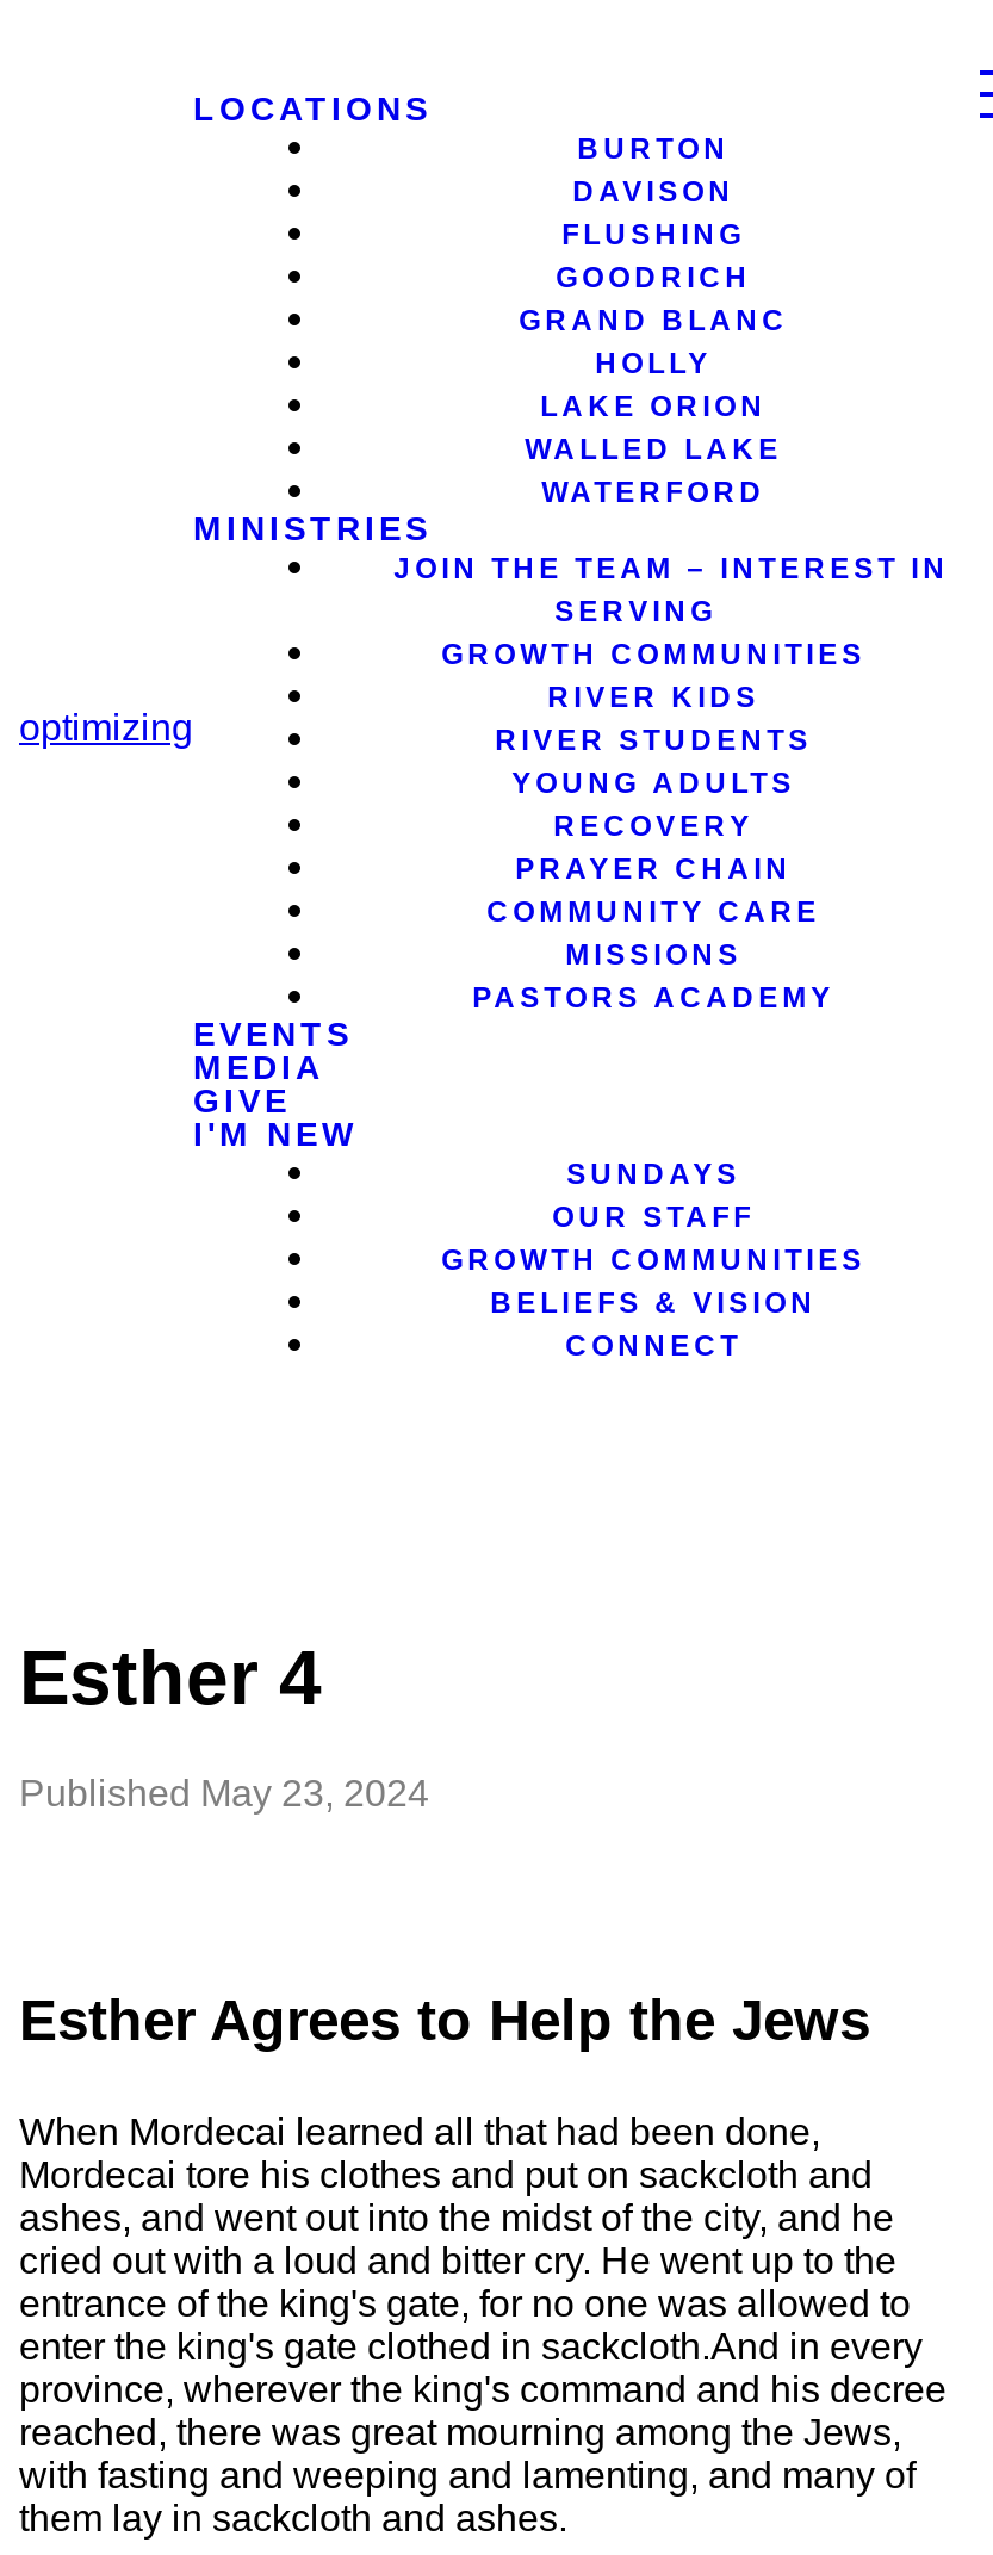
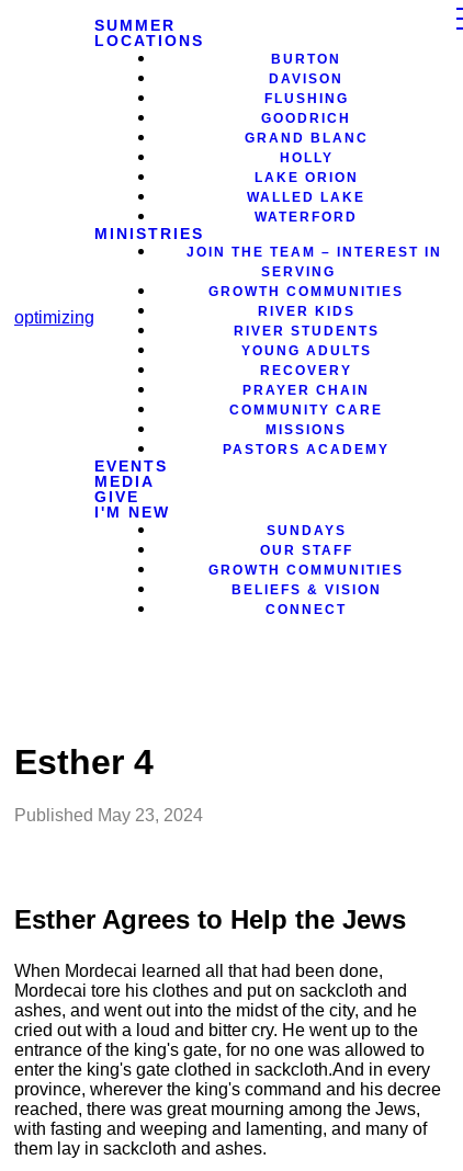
+ SUMMER
